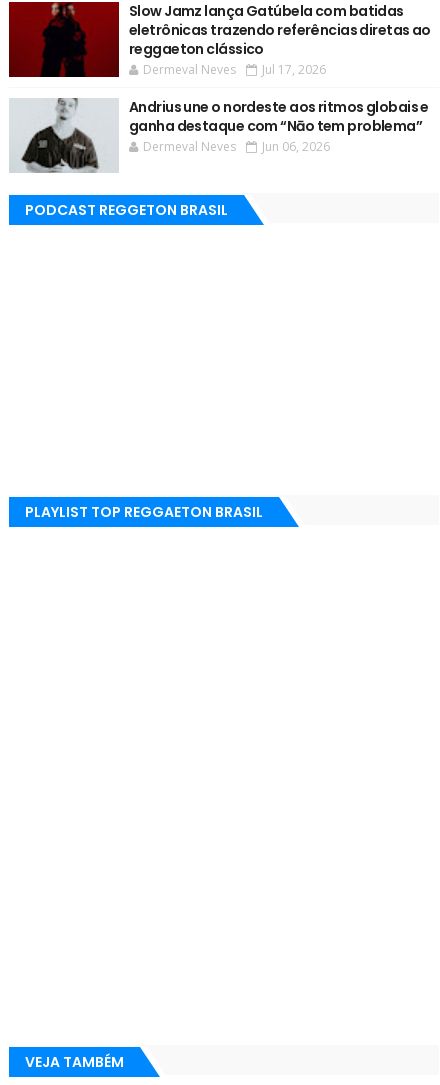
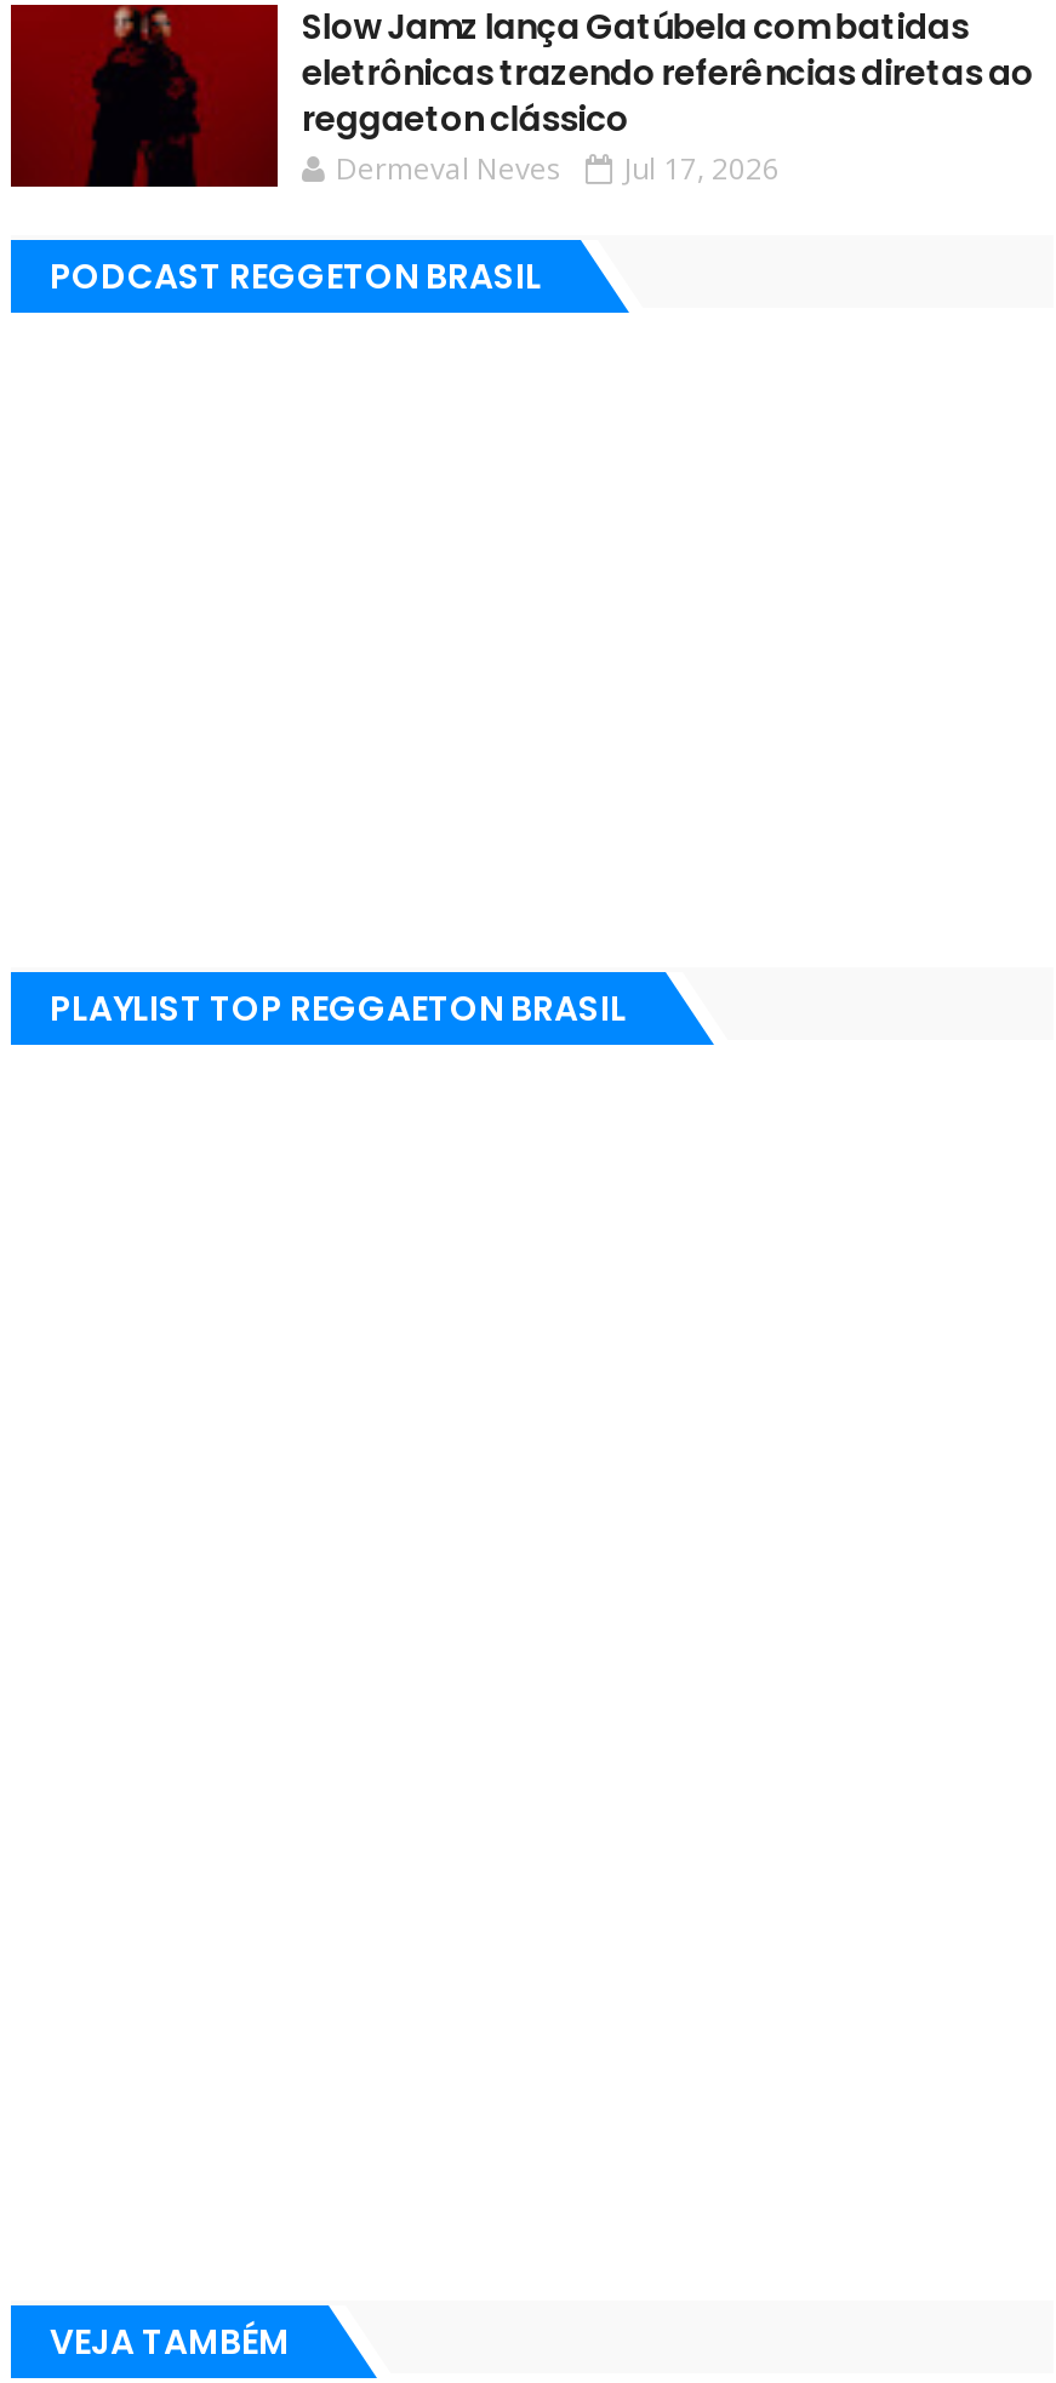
- [image]
- Andrius une o nordeste aos ritmos globais e
- ganha destaque com “Nāo tem problema’’
- Dermeval Neves
- Jun 06, 2026
